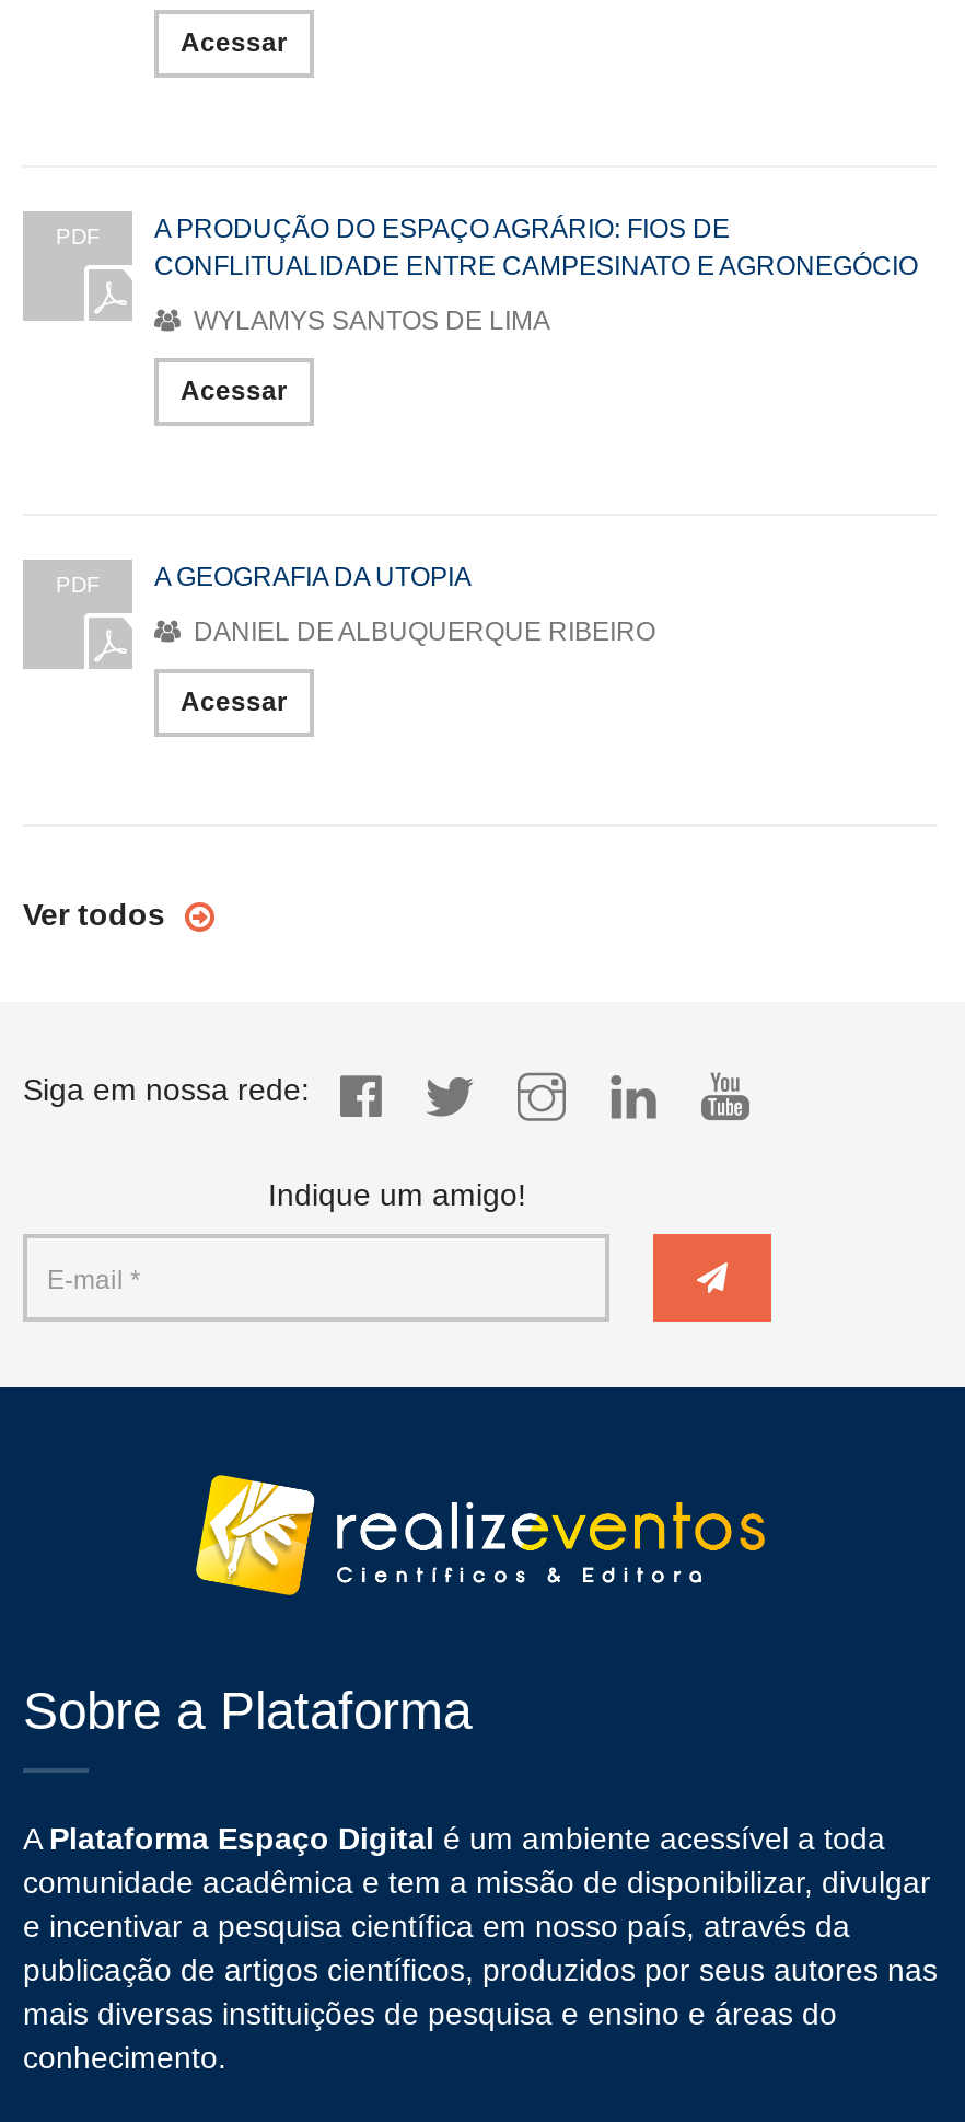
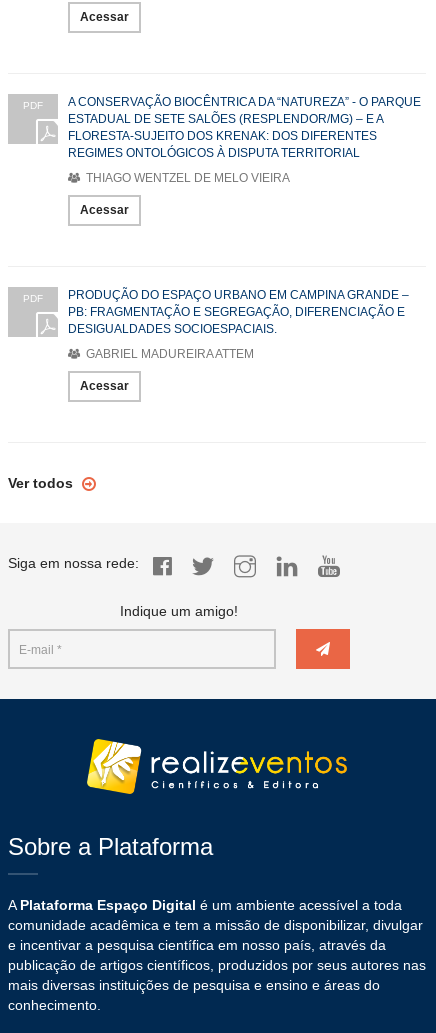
- A PRODUÇÃO DO ESPAÇO AGRÁRIO: FIOS DE
- CONFLITUALIDADE ENTRE CAMPESINATO E AGRONEGÓCIO
+ A CONSERVAÇÃO BIOCÊNTRICA DA “NATUREZA” - O PARQUE
+ ESTADUAL DE SETE SALÕES (RESPLENDOR/MG) – E A
+ FLORESTA-SUJEITO DOS KRENAK: DOS DIFERENTES
+ REGIMES ONTOLÓGICOS À DISPUTA TERRITORIAL

- WYLAMYS SANTOS DE LIMA
+ THIAGO WENTZEL DE MELO VIEIRA

- A GEOGRAFIA DA UTOPIA
+ PRODUÇÃO DO ESPAÇO URBANO EM CAMPINA GRANDE –
+ PB: FRAGMENTAÇÃO E SEGREGAÇÃO, DIFERENCIAÇÃO E
+ DESIGUALDADES SOCIOESPACIAIS.

- DANIEL DE ALBUQUERQUE RIBEIRO
+ GABRIEL MADUREIRA ATTEM
